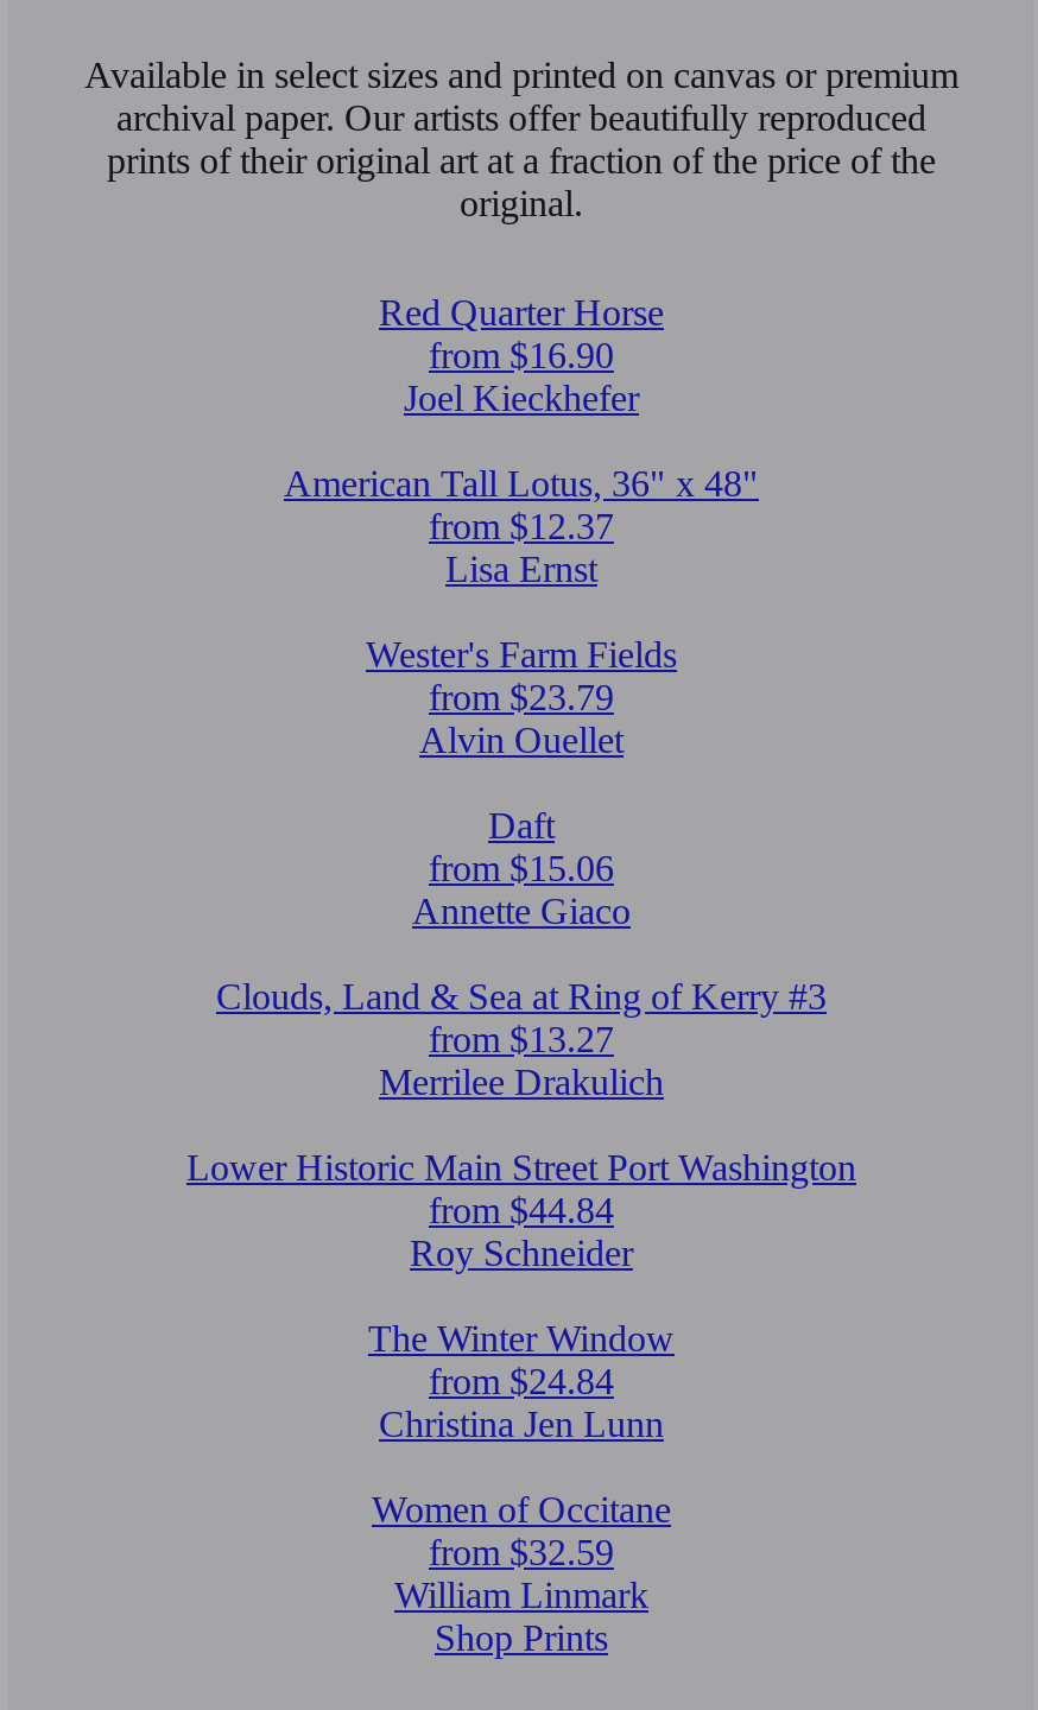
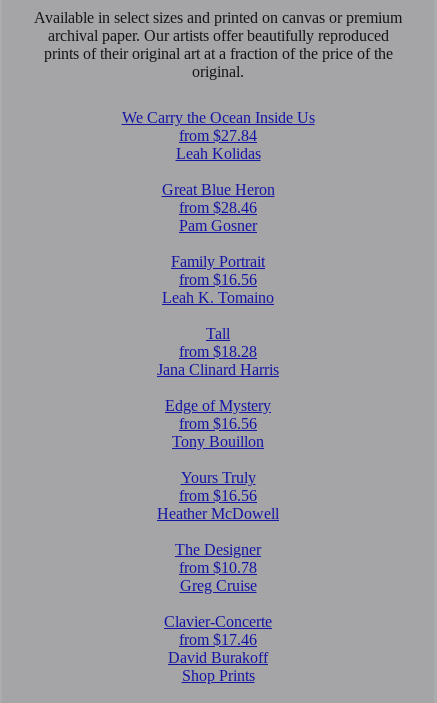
- Red Quarter Horse
- from $16.90
- Joel Kieckhefer
+ We Carry the Ocean Inside Us
+ from $27.84
+ Leah Kolidas

- American Tall Lotus, 36" x 48"
- from $12.37
- Lisa Ernst
+ Great Blue Heron
+ from $28.46
+ Pam Gosner

- Wester's Farm Fields
- from $23.79
- Alvin Ouellet
+ Family Portrait
+ from $16.56
+ Leah K. Tomaino

- Daft
- from $15.06
- Annette Giaco
+ Tall
+ from $18.28
+ Jana Clinard Harris

- Clouds, Land & Sea at Ring of Kerry #3
- from $13.27
- Merrilee Drakulich
+ Edge of Mystery
+ from $16.56
+ Tony Bouillon

- Lower Historic Main Street Port Washington
- from $44.84
- Roy Schneider
+ Yours Truly
+ from $16.56
+ Heather McDowell

- The Winter Window
- from $24.84
- Christina Jen Lunn
+ The Designer
+ from $10.78
+ Greg Cruise

- Women of Occitane
- from $32.59
- William Linmark
+ Clavier-Concerte
+ from $17.46
+ David Burakoff
